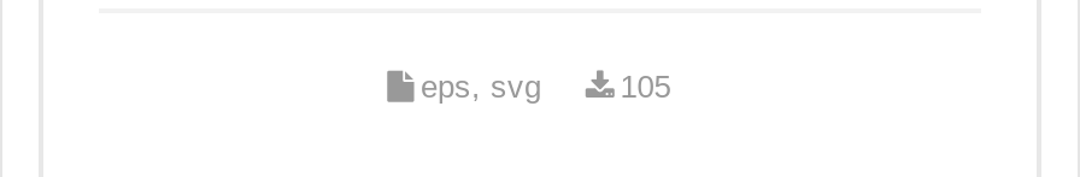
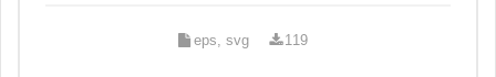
- 105
+ 119
